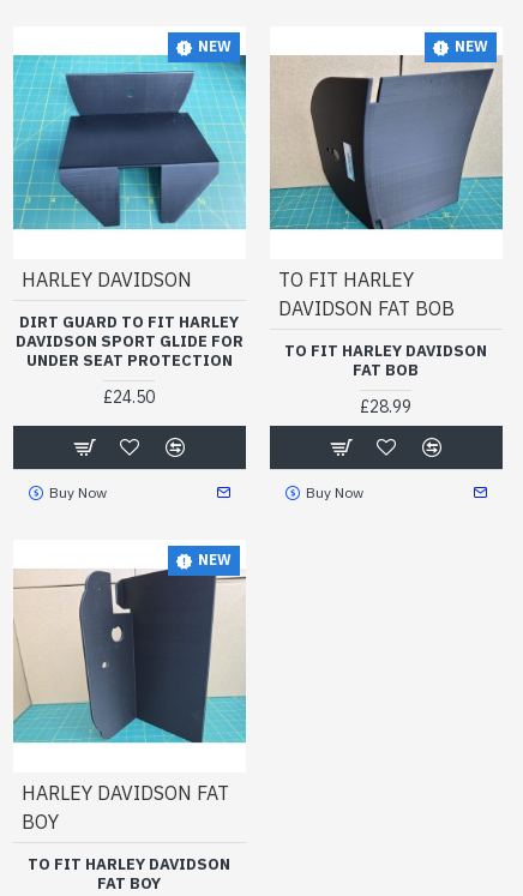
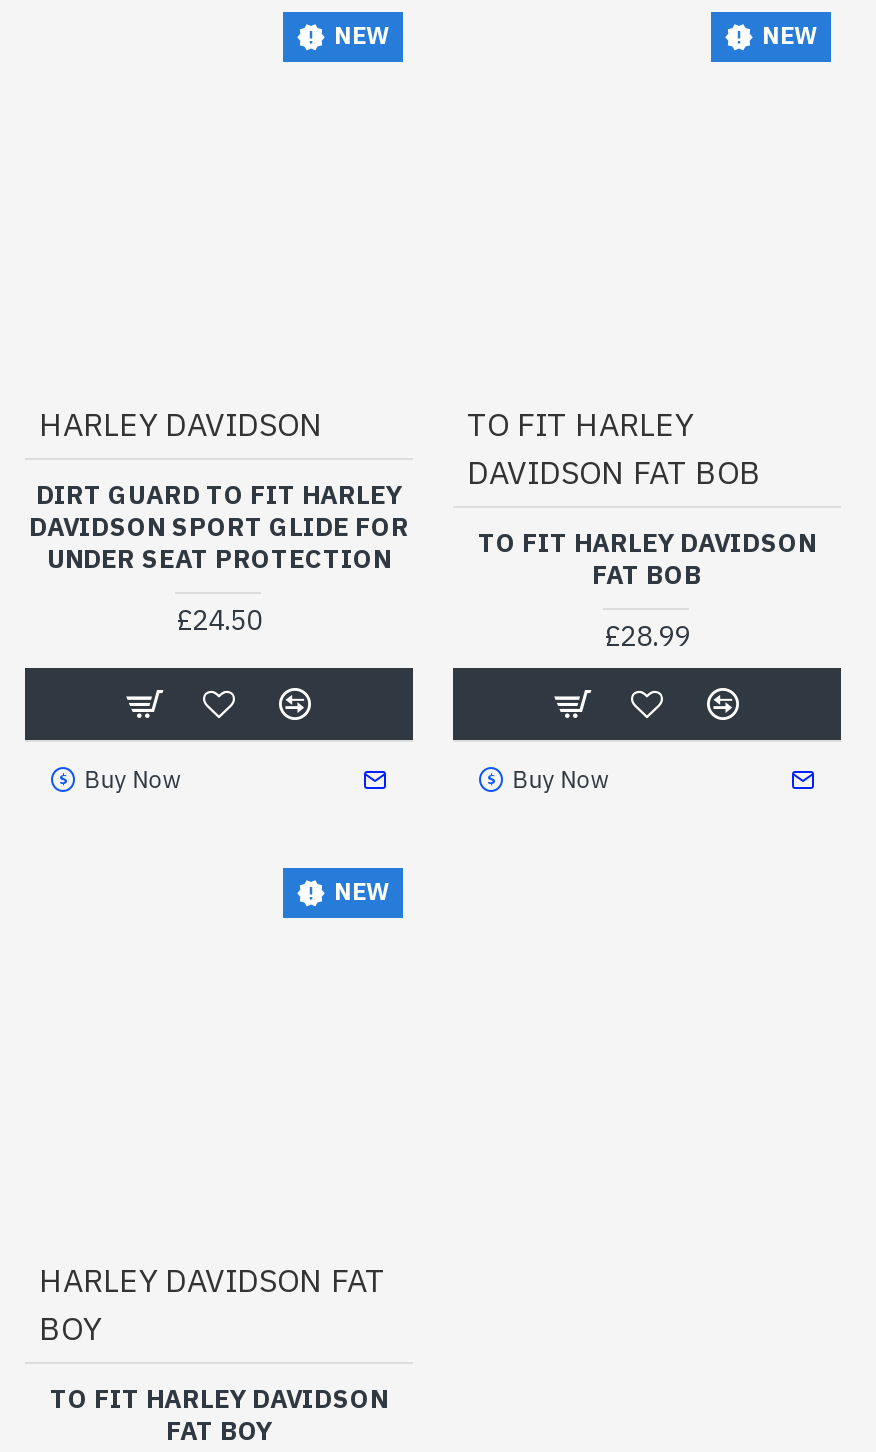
- [image]

- [image]

- [image]
